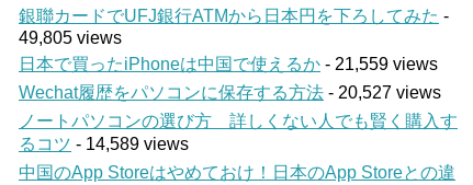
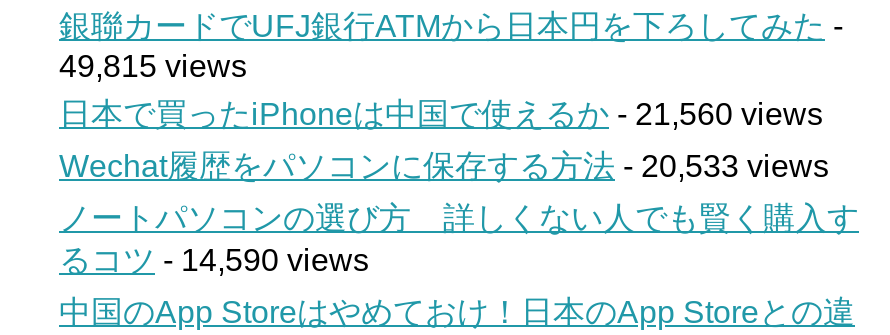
- 49,805 views
+ 49,815 views

- 日本で買ったiPhoneは中国で使えるか- 21,559 views
+ 日本で買ったiPhoneは中国で使えるか- 21,560 views

- Wechat履歴をパソコンに保存する方法- 20,527 views
+ Wechat履歴をパソコンに保存する方法- 20,533 views

- るコツ- 14,589 views
+ るコツ- 14,590 views
